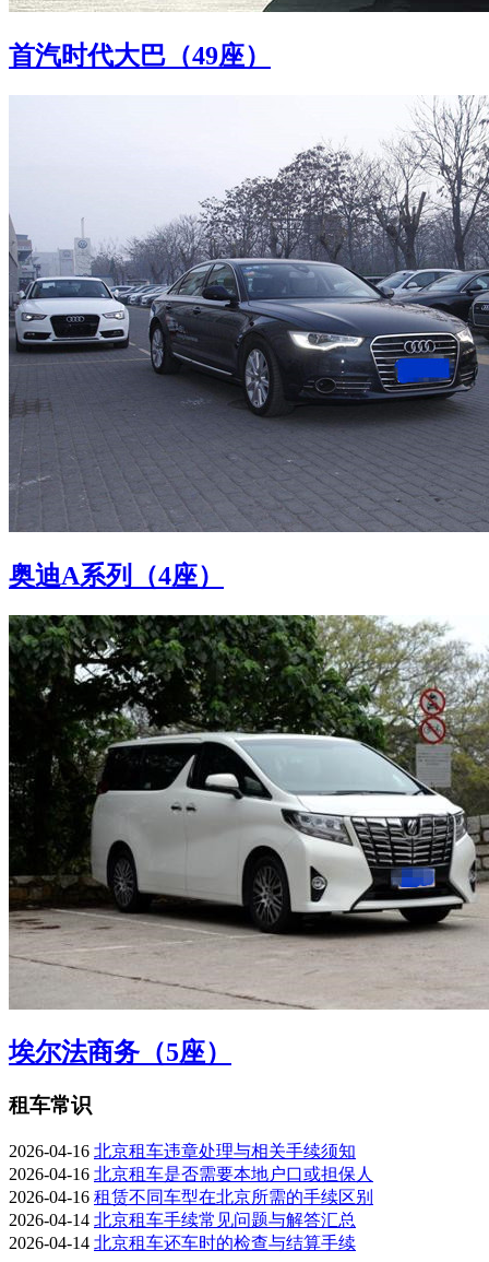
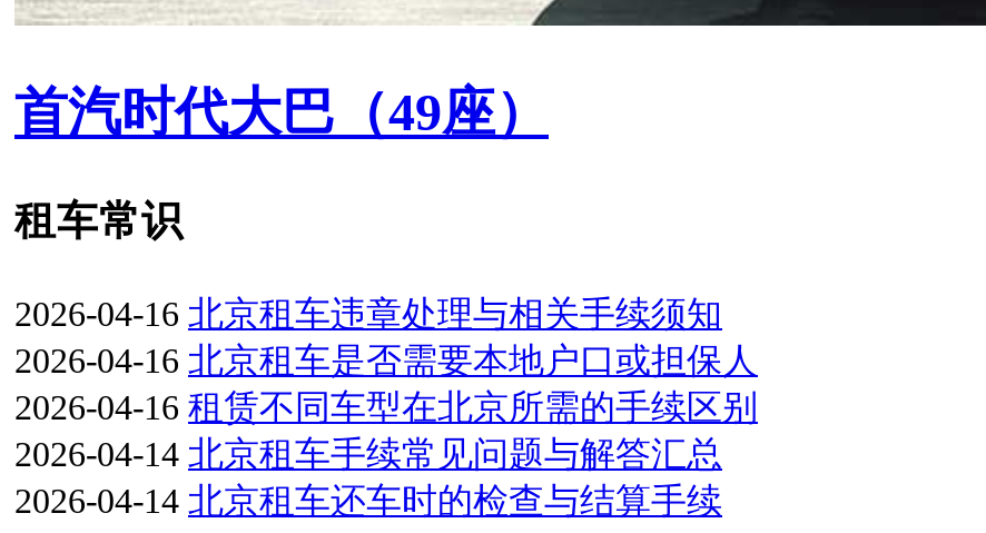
- [image]
- 奥迪A系列（4座）

- [image]
- 埃尔法商务（5座）
